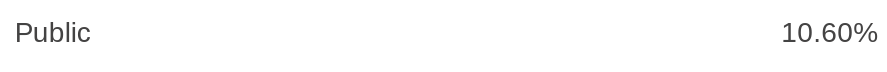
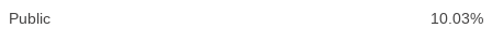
- 10.60%
+ 10.03%
